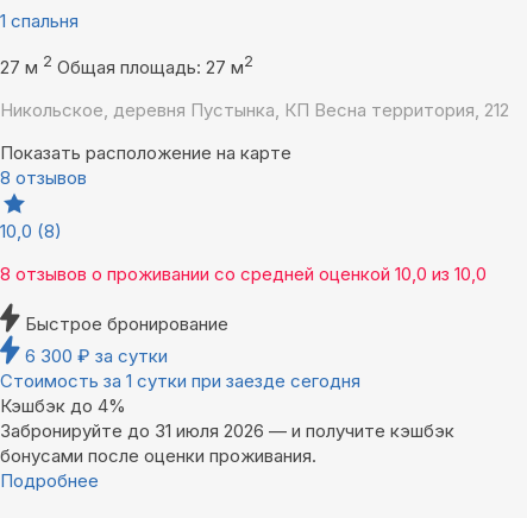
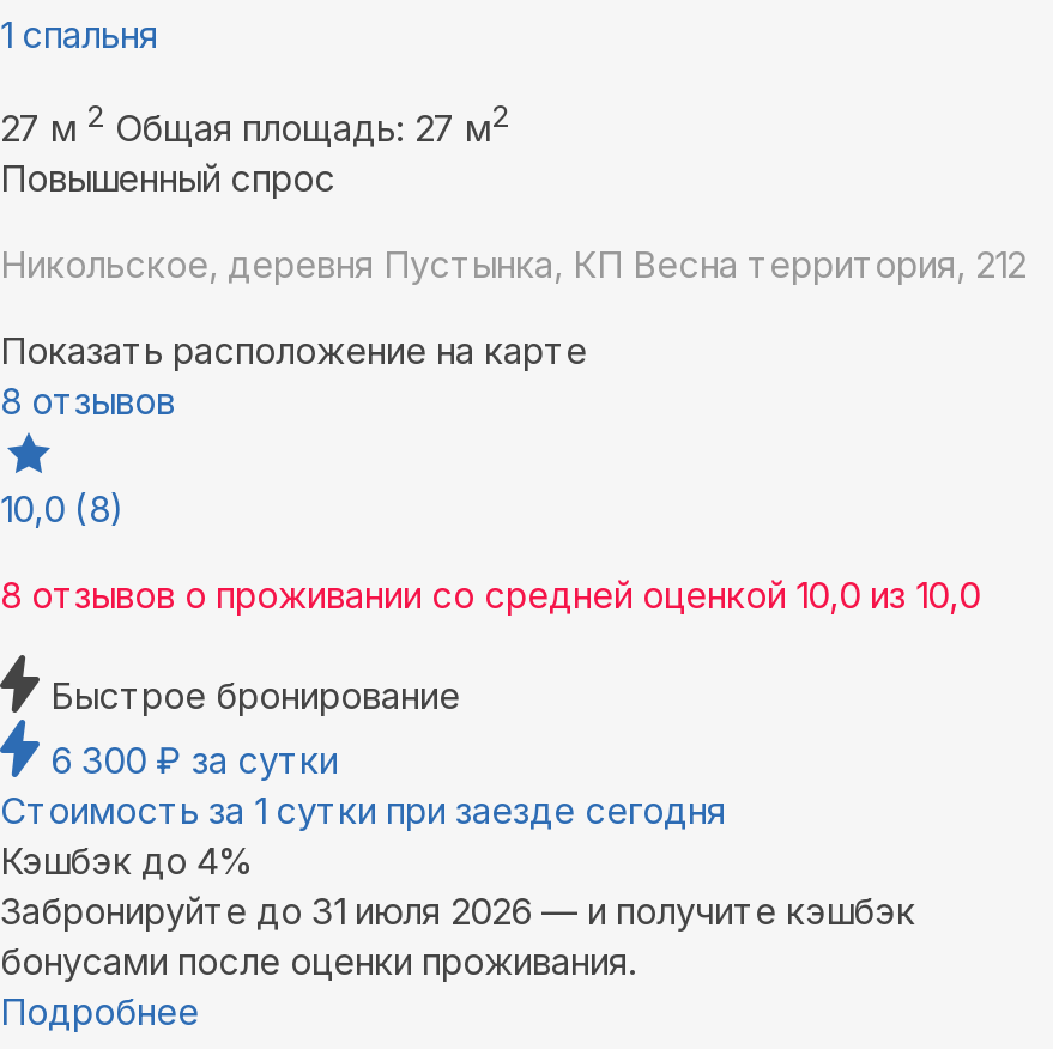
+ Повышенный спрос
